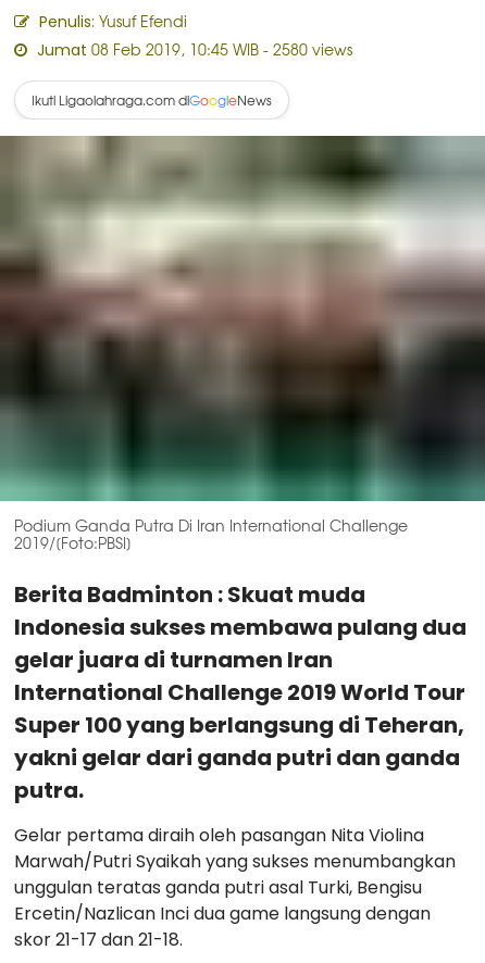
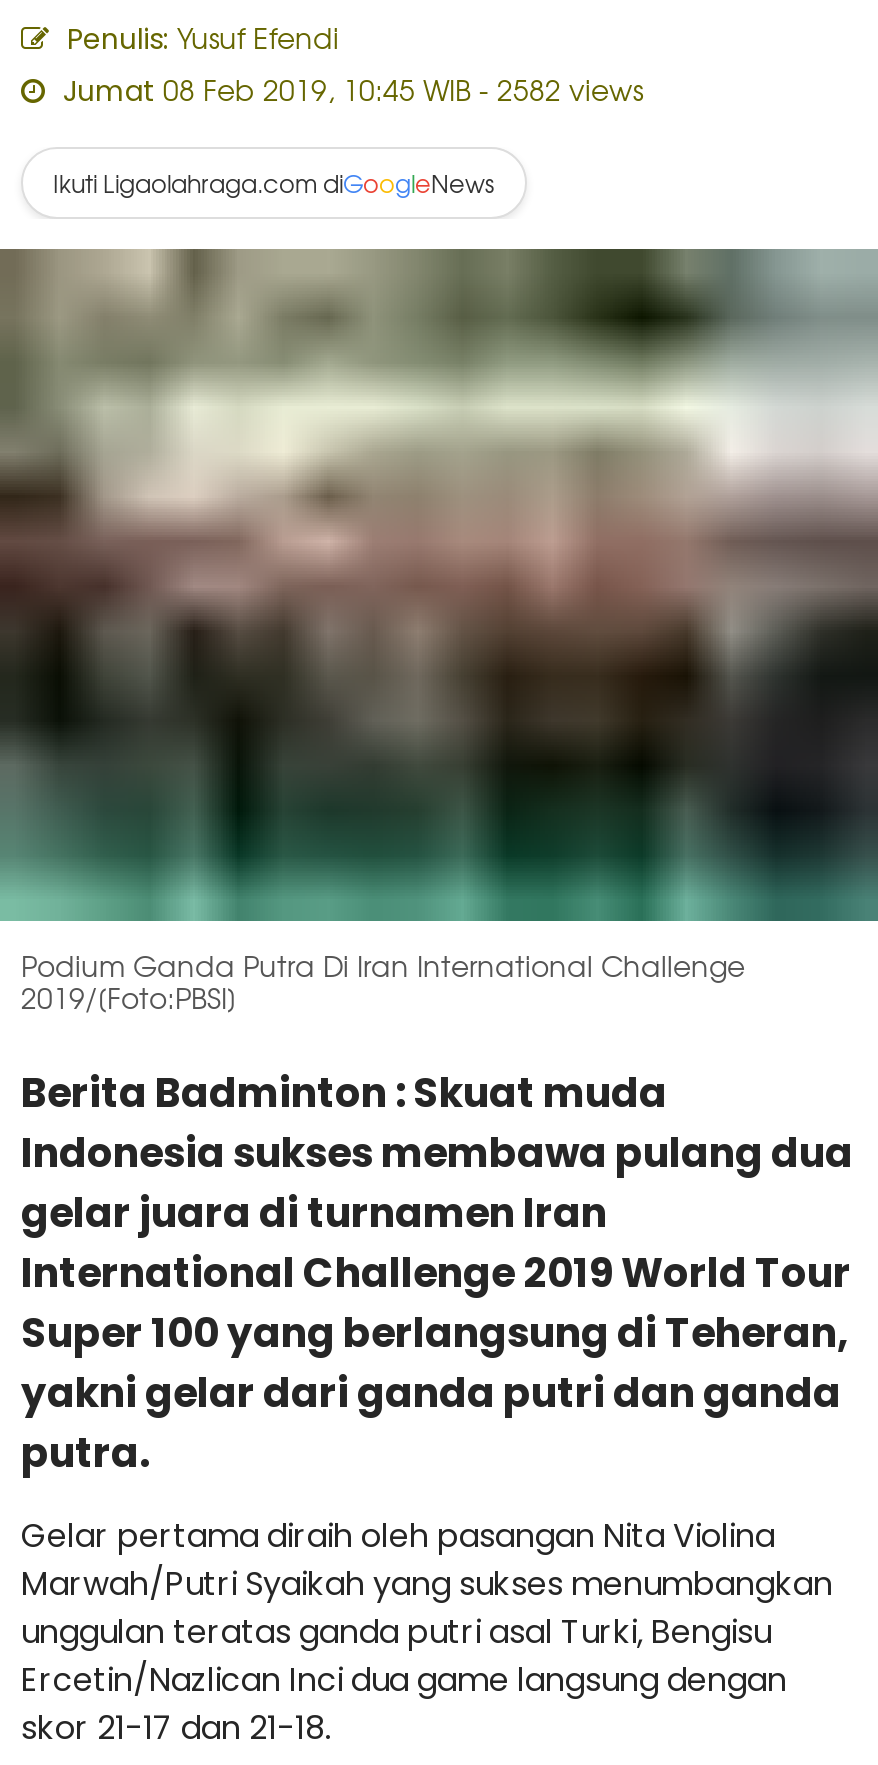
- Jumat 08 Feb 2019, 10:45 WIB - 2580 views
+ Jumat 08 Feb 2019, 10:45 WIB - 2582 views
